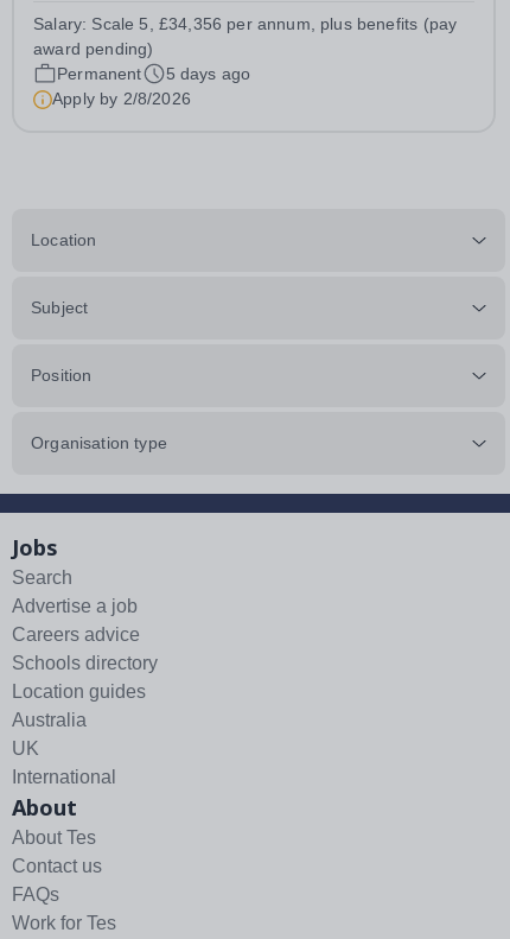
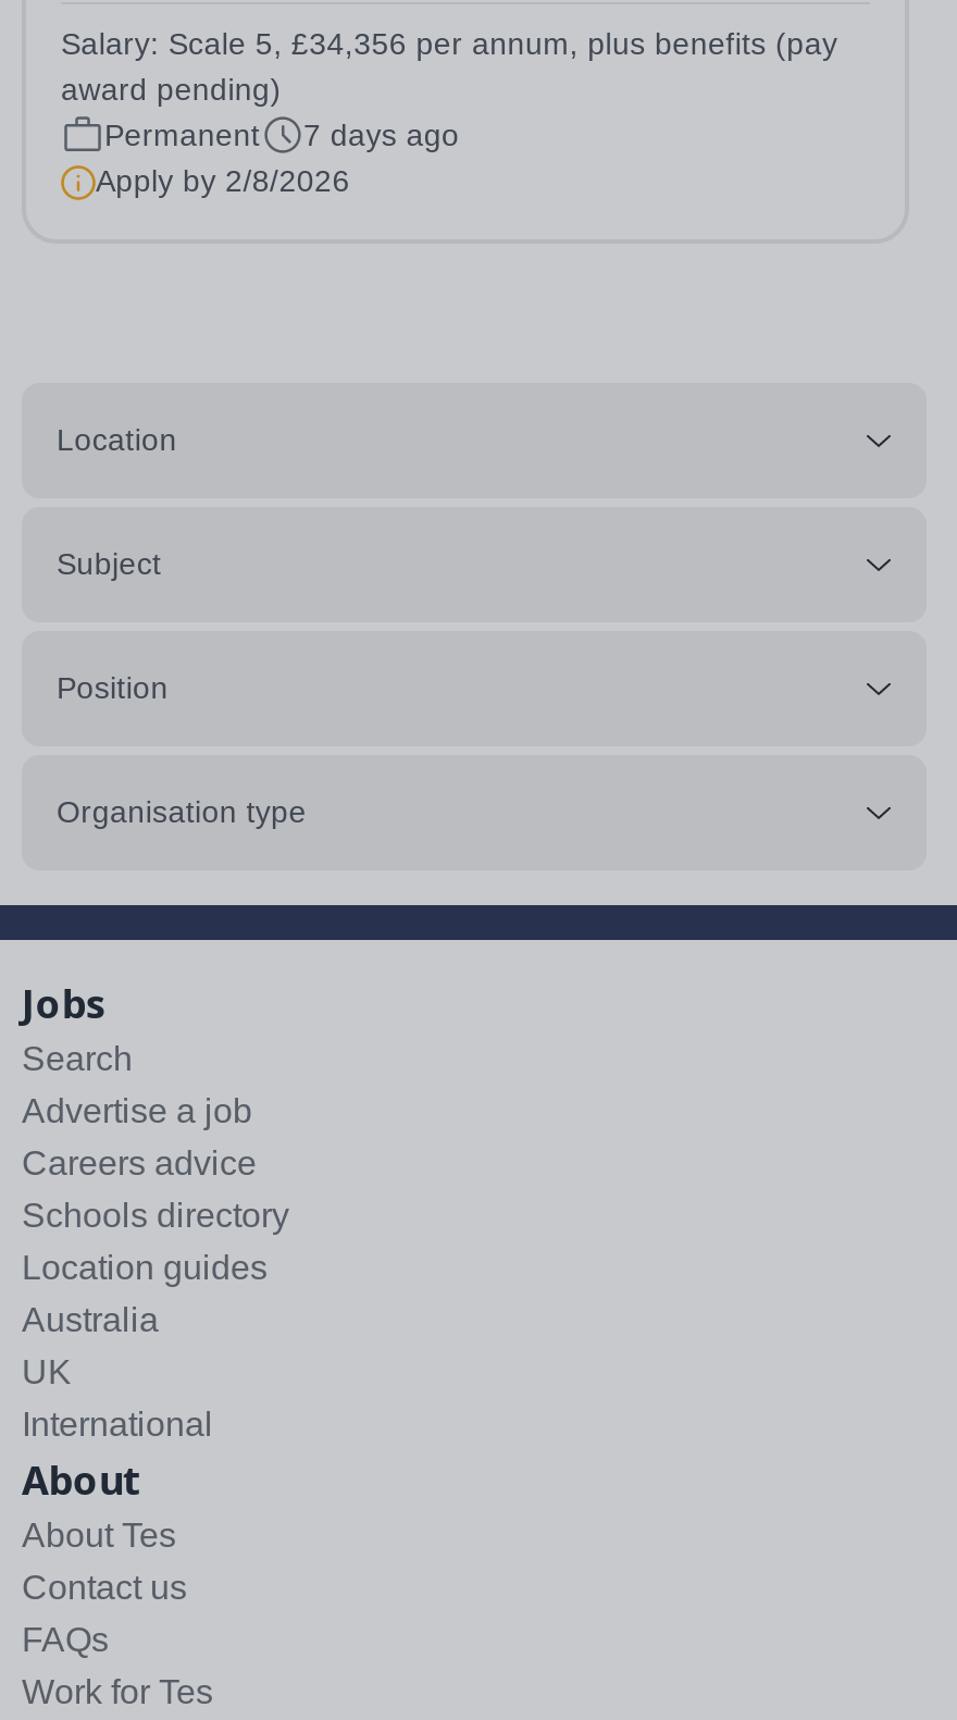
- Permanent 5 days ago
+ Permanent 7 days ago
